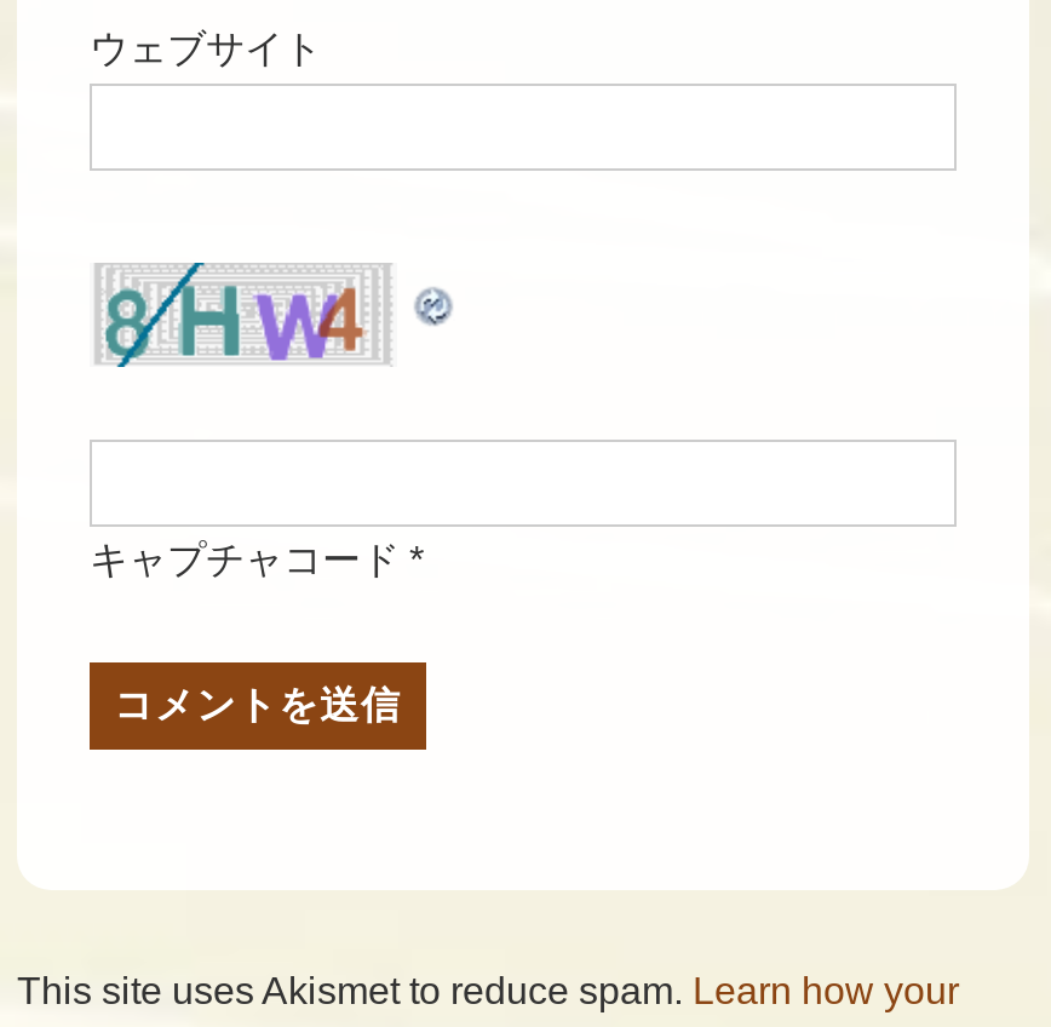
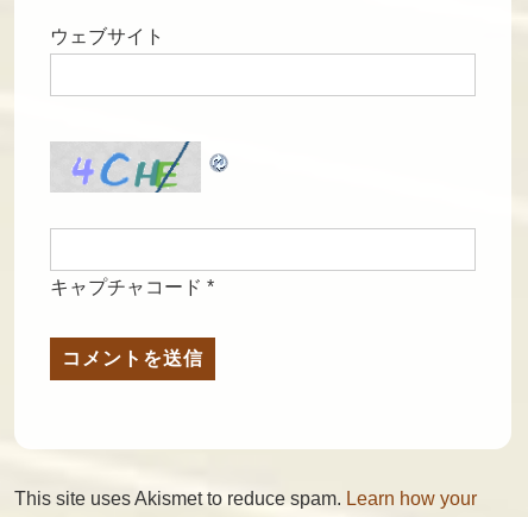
- [image]
+ [image]
